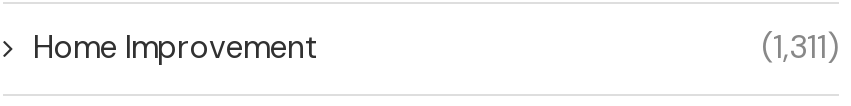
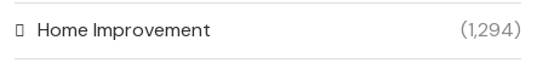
- (1,311)
+ (1,294)
